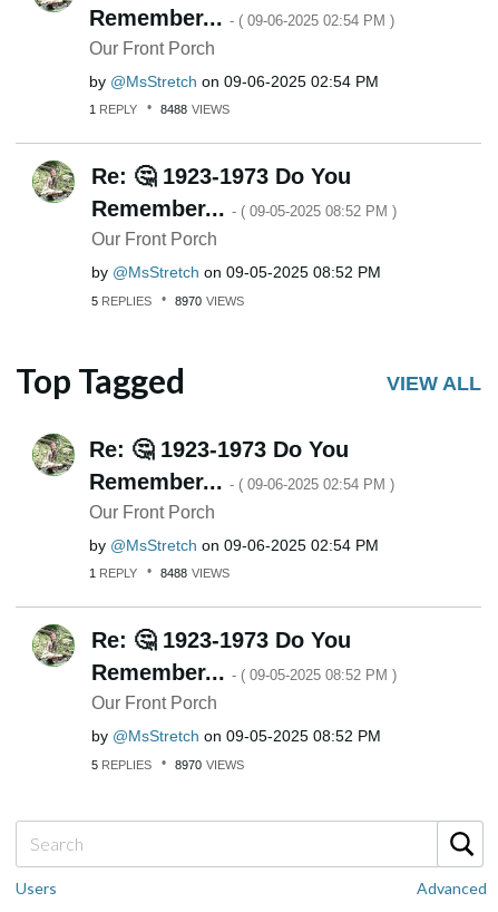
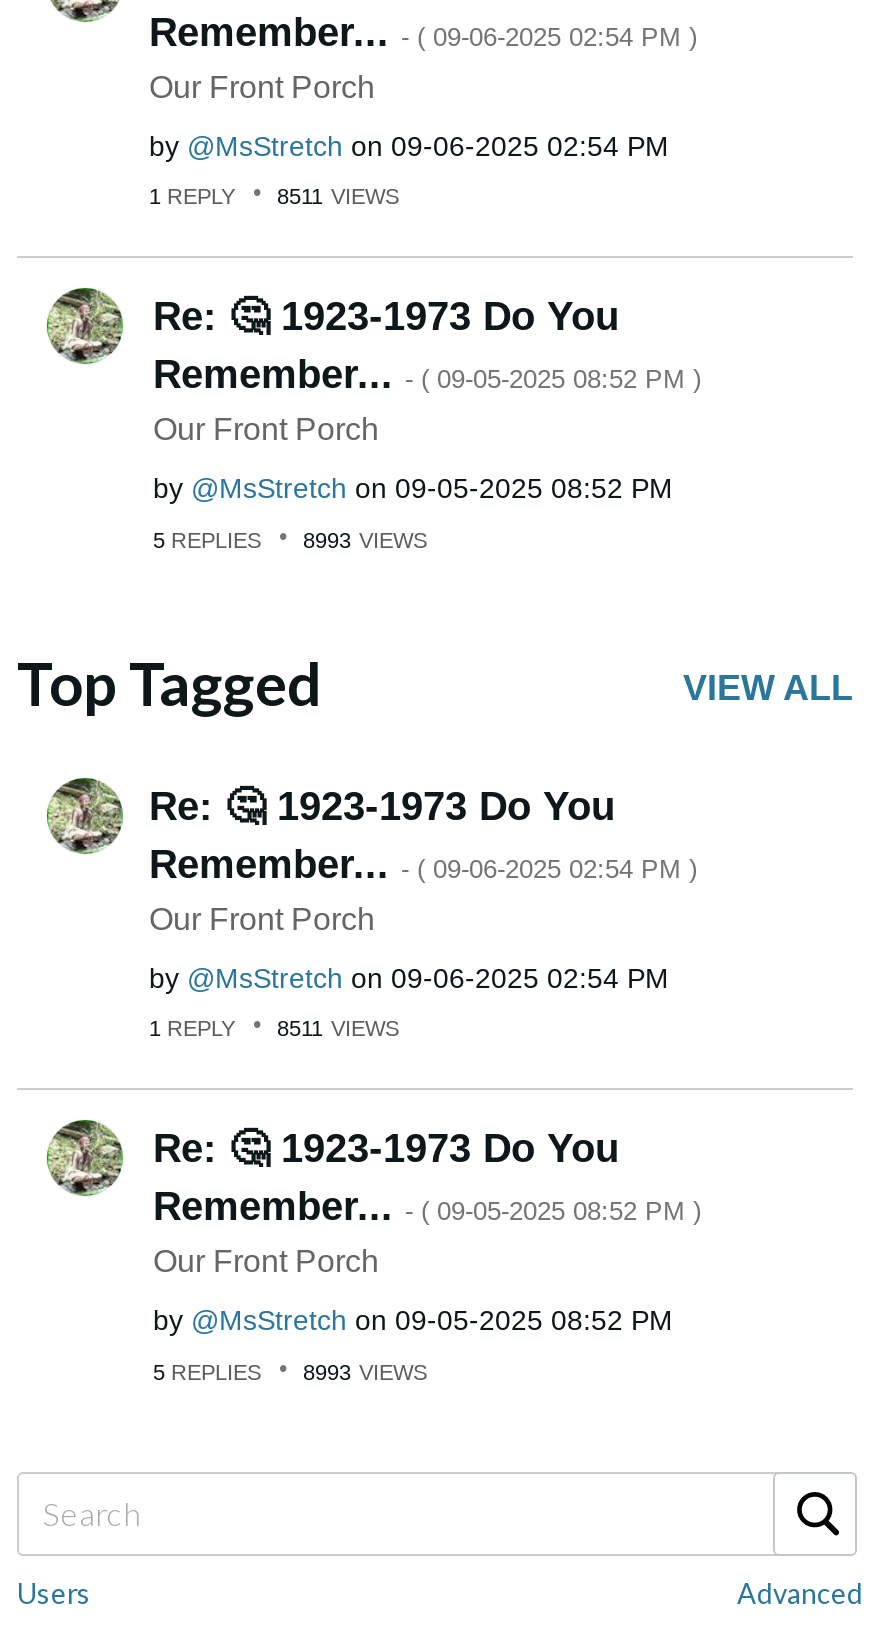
- 1 REPLY 8488 VIEWS
+ 1 REPLY 8511 VIEWS

- 5 REPLIES 8970 VIEWS
+ 5 REPLIES 8993 VIEWS

- 1 REPLY 8488 VIEWS
+ 1 REPLY 8511 VIEWS

- 5 REPLIES 8970 VIEWS
+ 5 REPLIES 8993 VIEWS
